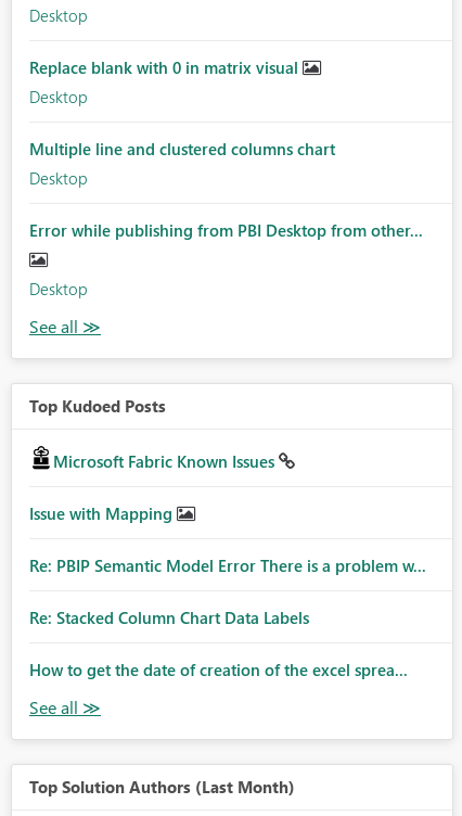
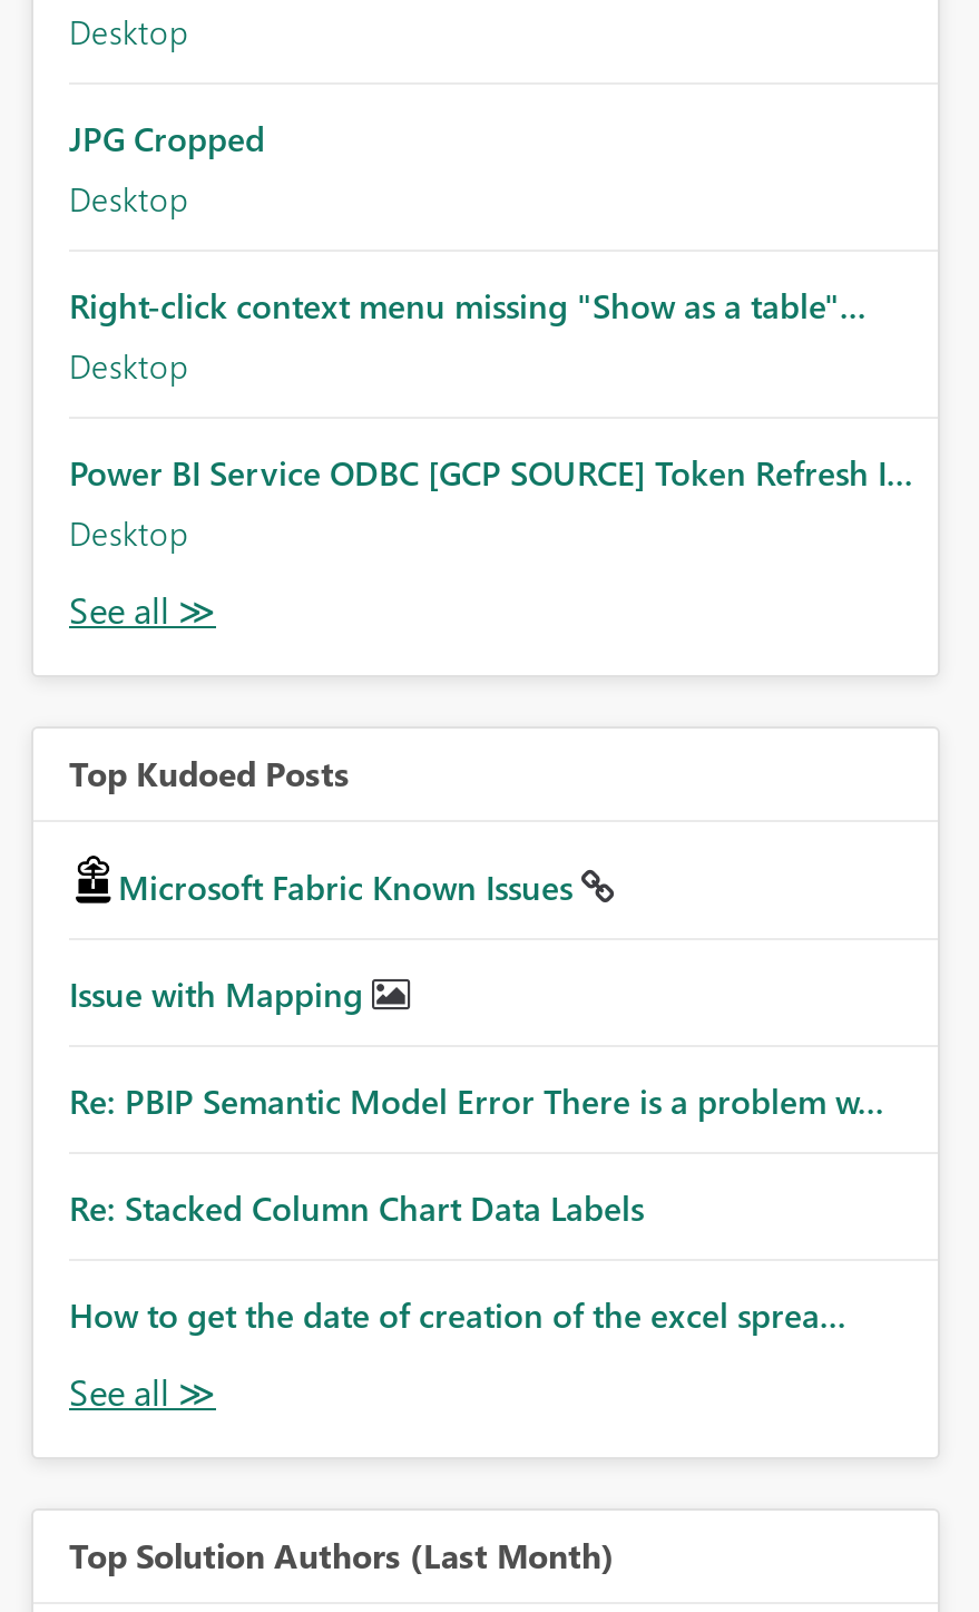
- Replace blank with 0 in matrix visual
+ JPG Cropped

- Multiple line and clustered columns chart
+ Right-click context menu missing "Show as a table"...

- Error while publishing from PBI Desktop from other...
+ Power BI Service ODBC [GCP SOURCE] Token Refresh I...
